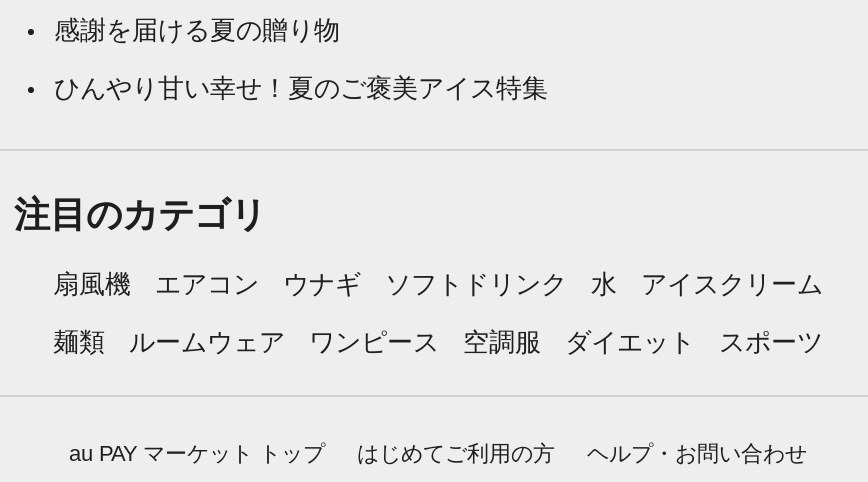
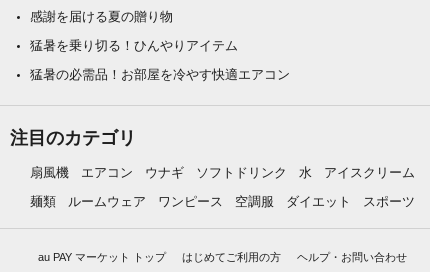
- ひんやり甘い幸せ！夏のご褒美アイス特集
+ 猛暑を乗り切る！ひんやりアイテム
+ 猛暑の必需品！お部屋を冷やす快適エアコン
